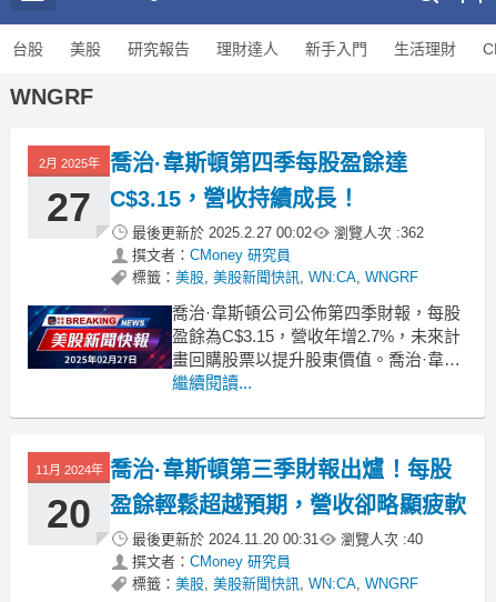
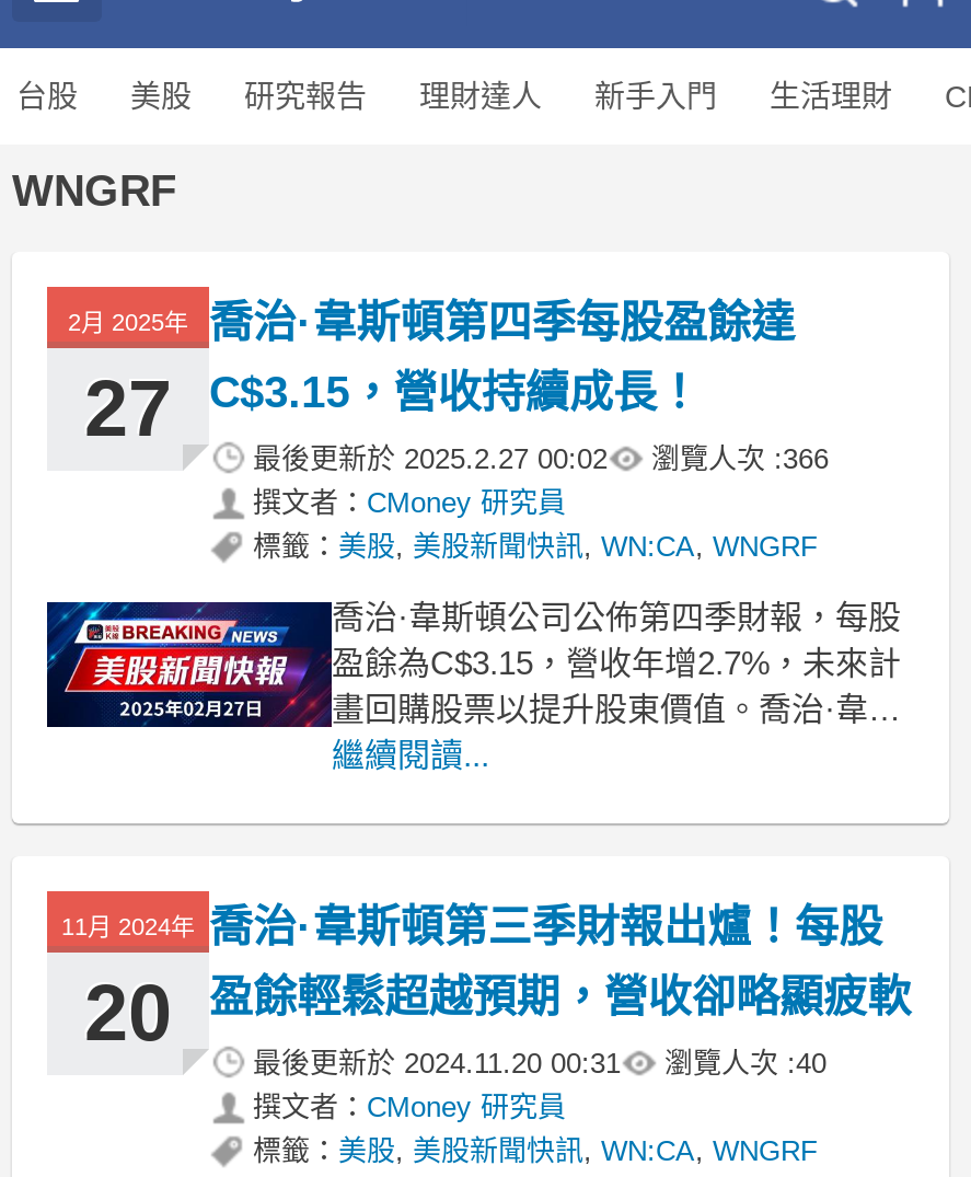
- 最後更新於2025.2.27 00:02 瀏覽人次 : 362
+ 最後更新於2025.2.27 00:02 瀏覽人次 : 366
